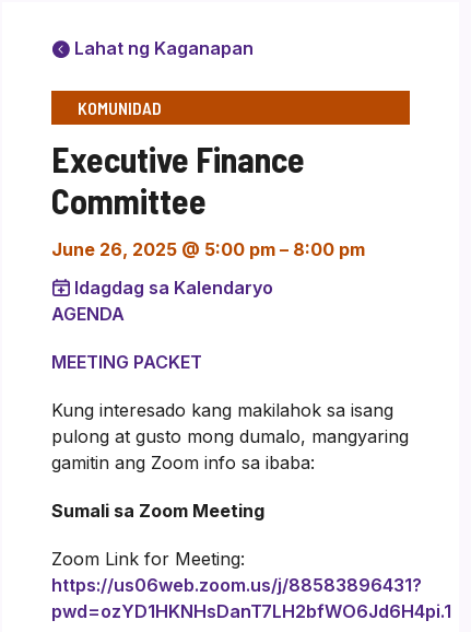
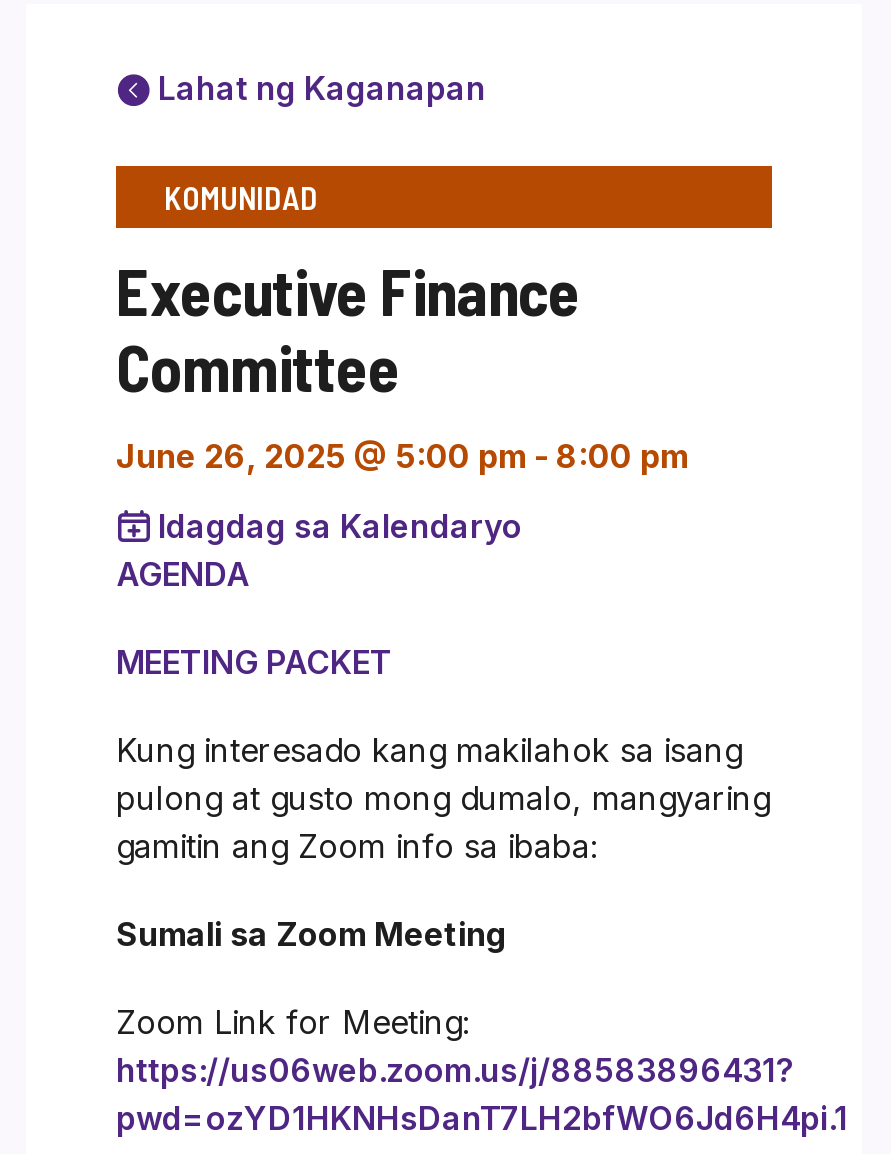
- June 26, 2025 @ 5:00 pm – 8:00 pm
+ June 26, 2025 @ 5:00 pm - 8:00 pm
